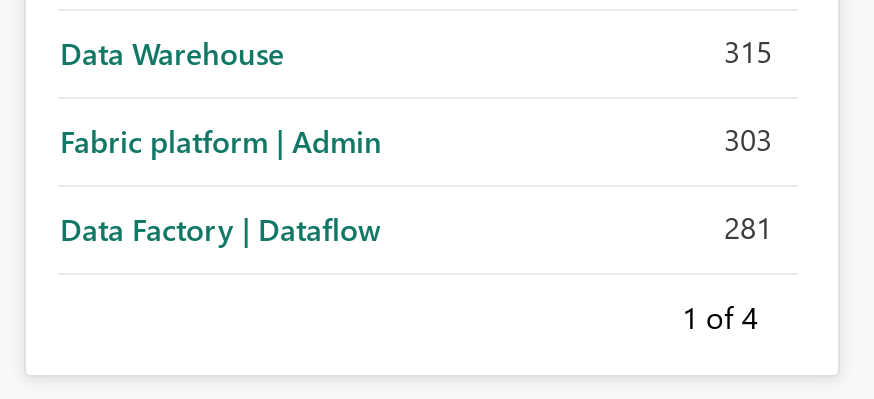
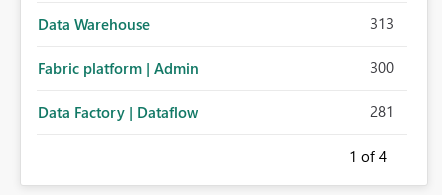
- 315
+ 313

- 303
+ 300
